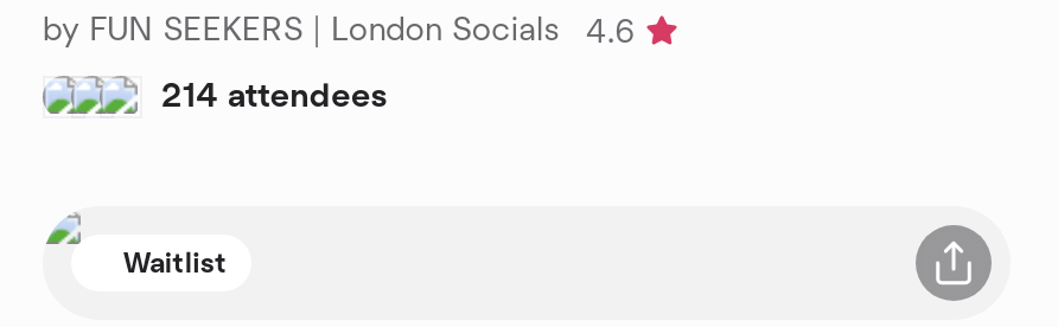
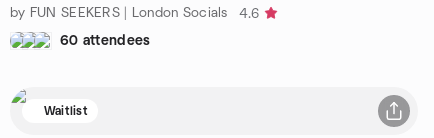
- 214 attendees
+ 60 attendees
